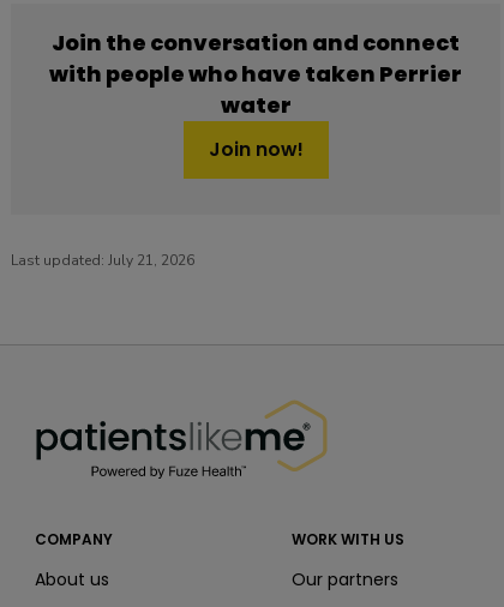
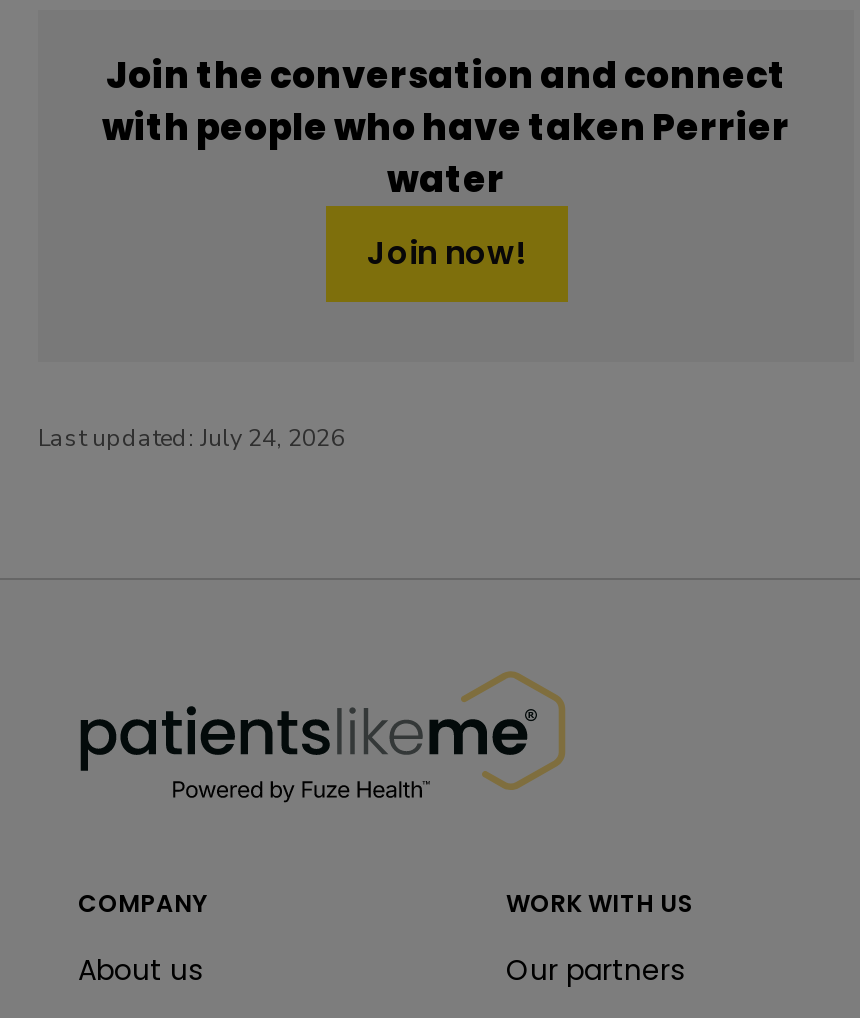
- Last updated: July 21, 2026
+ Last updated: July 24, 2026
